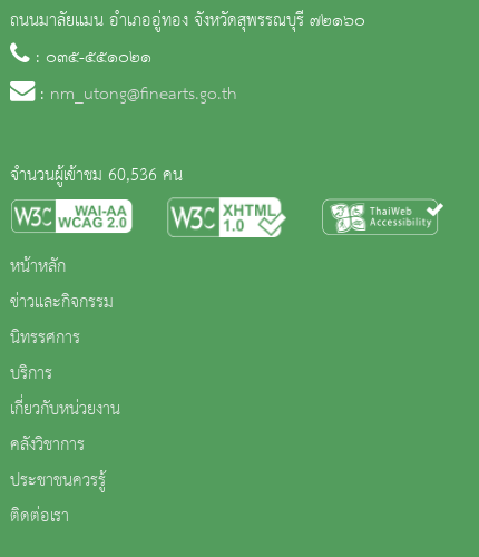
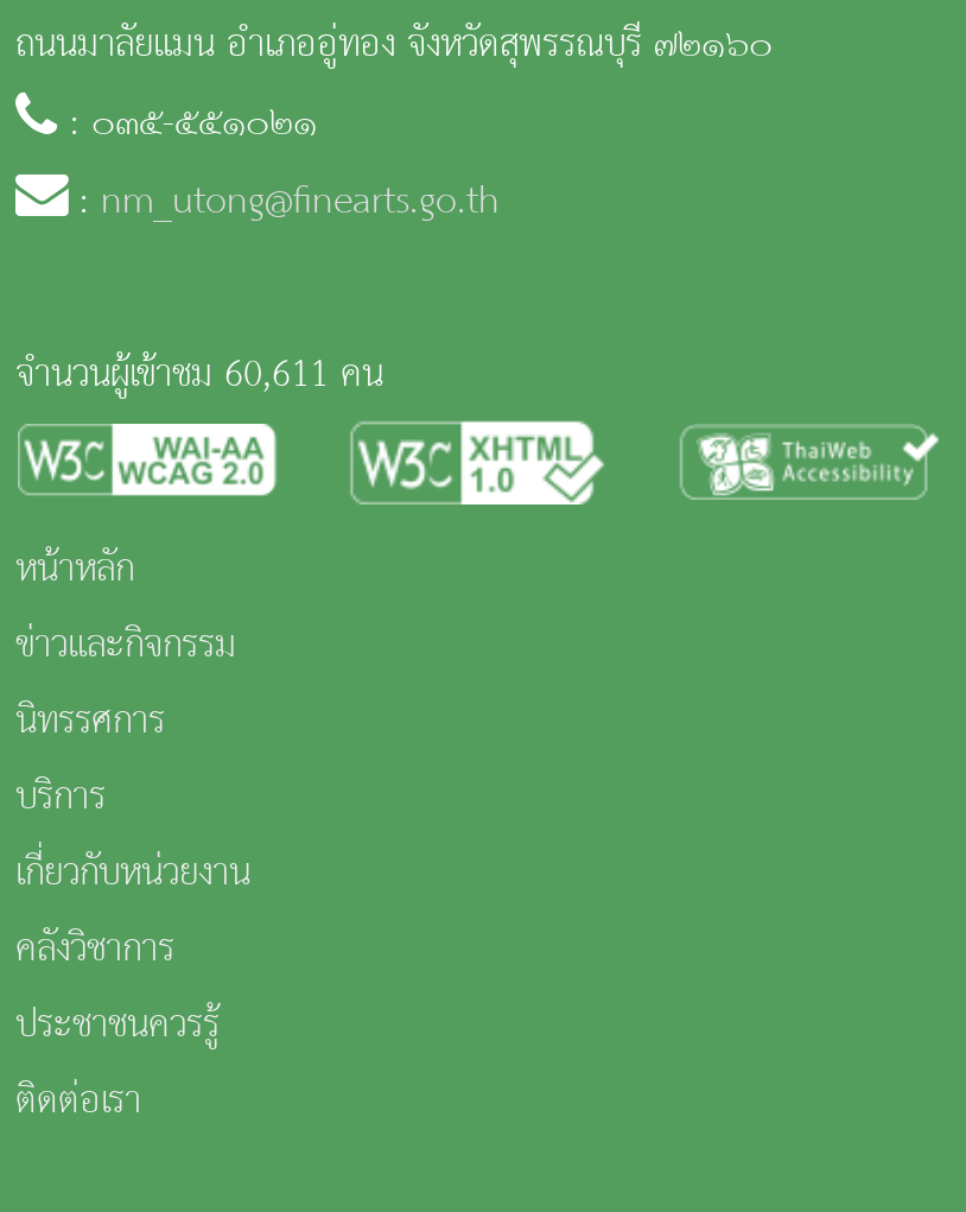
- จำนวนผู้เข้าชม 60,536 คน
+ จำนวนผู้เข้าชม 60,611 คน
